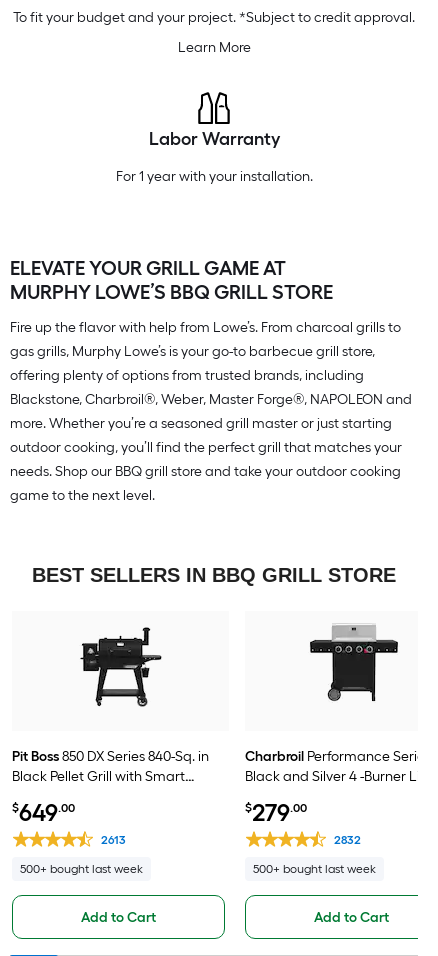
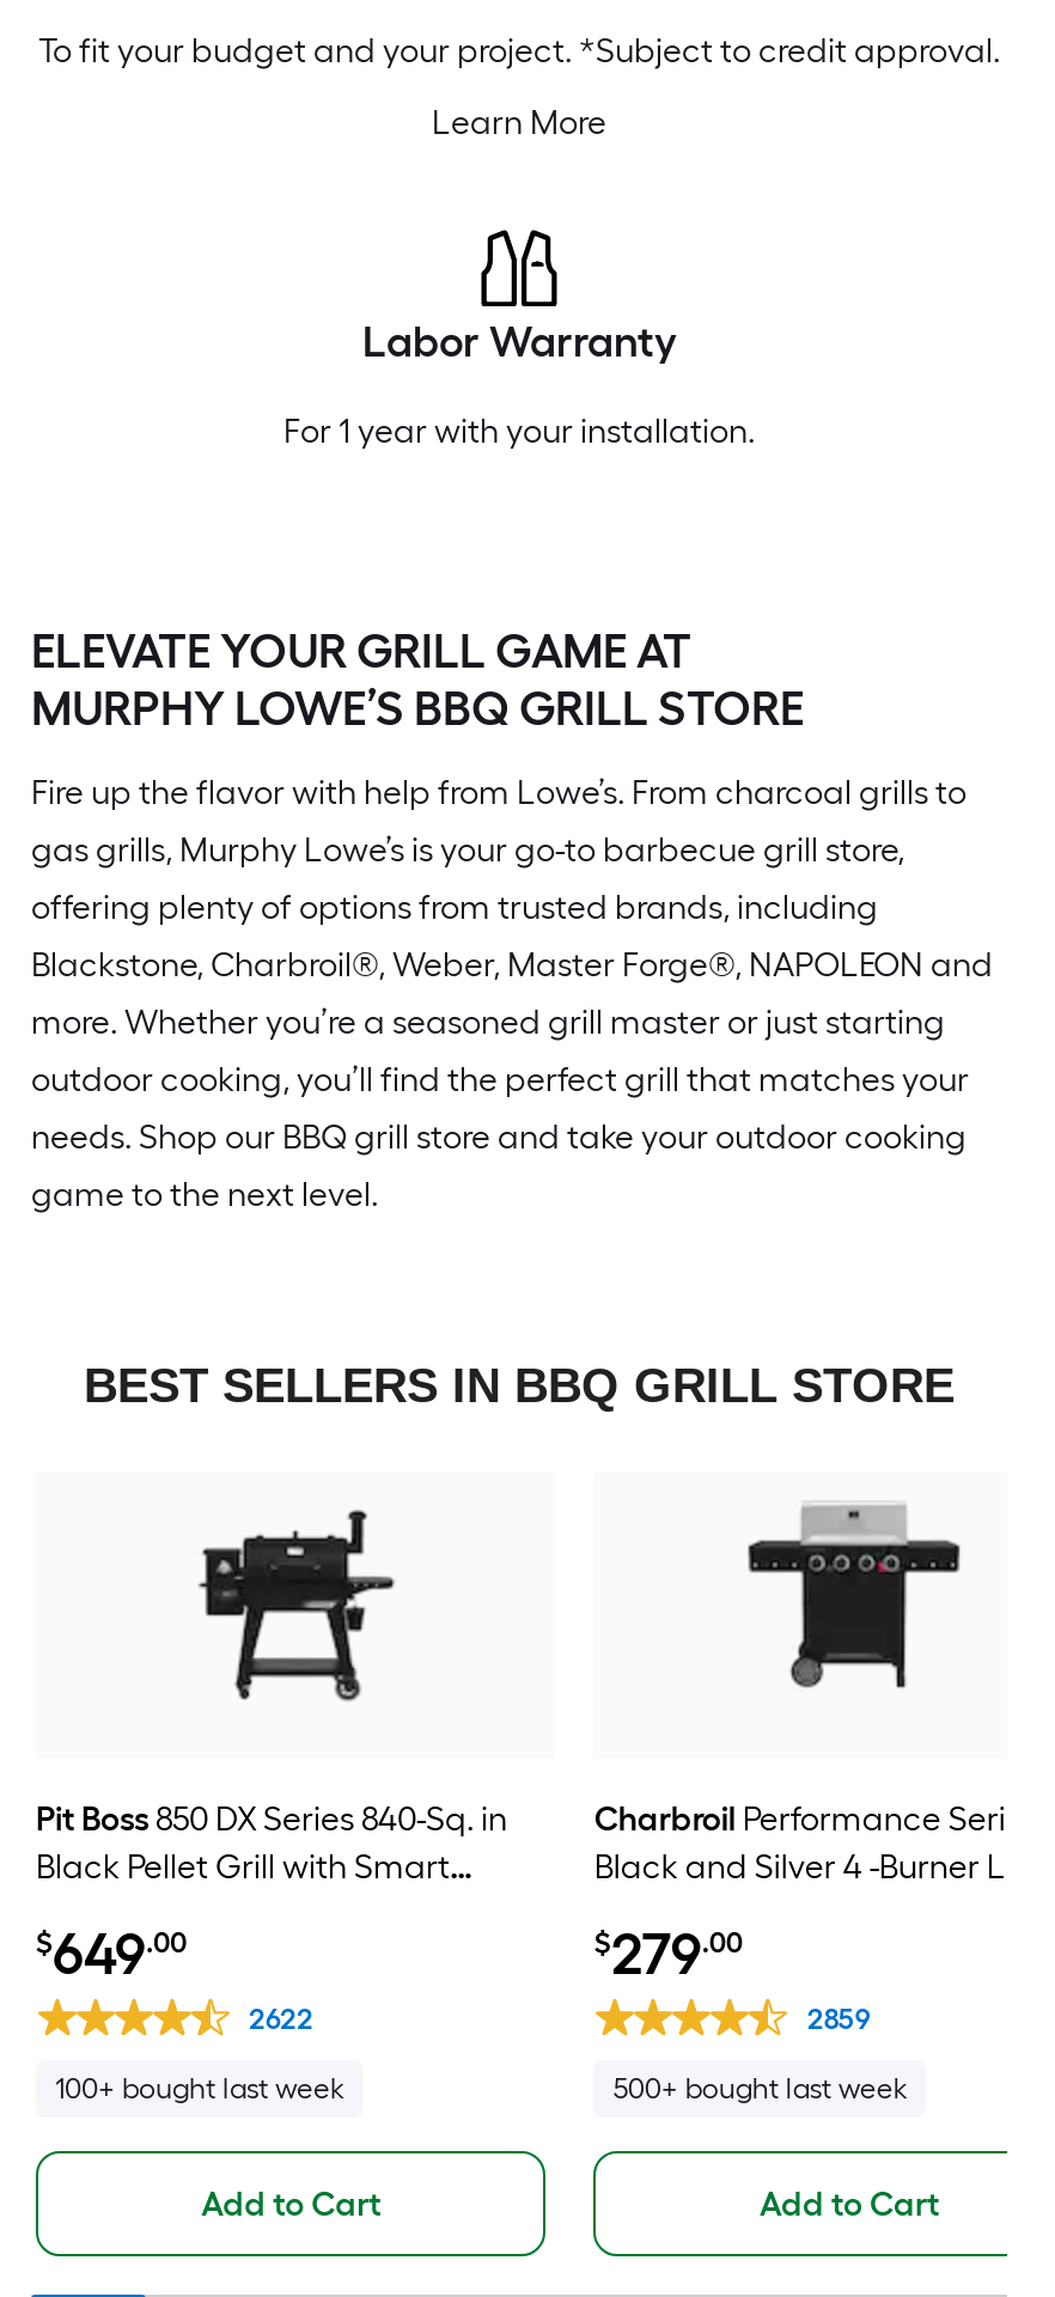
- 2613
+ 2622

- 2832
+ 2859

- 500+ bought last week
+ 100+ bought last week
